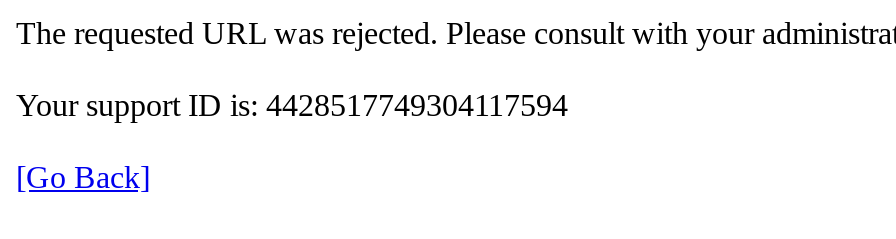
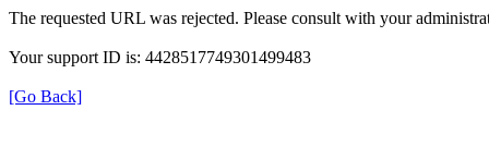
- Your support ID is: 4428517749304117594
+ Your support ID is: 4428517749301499483
